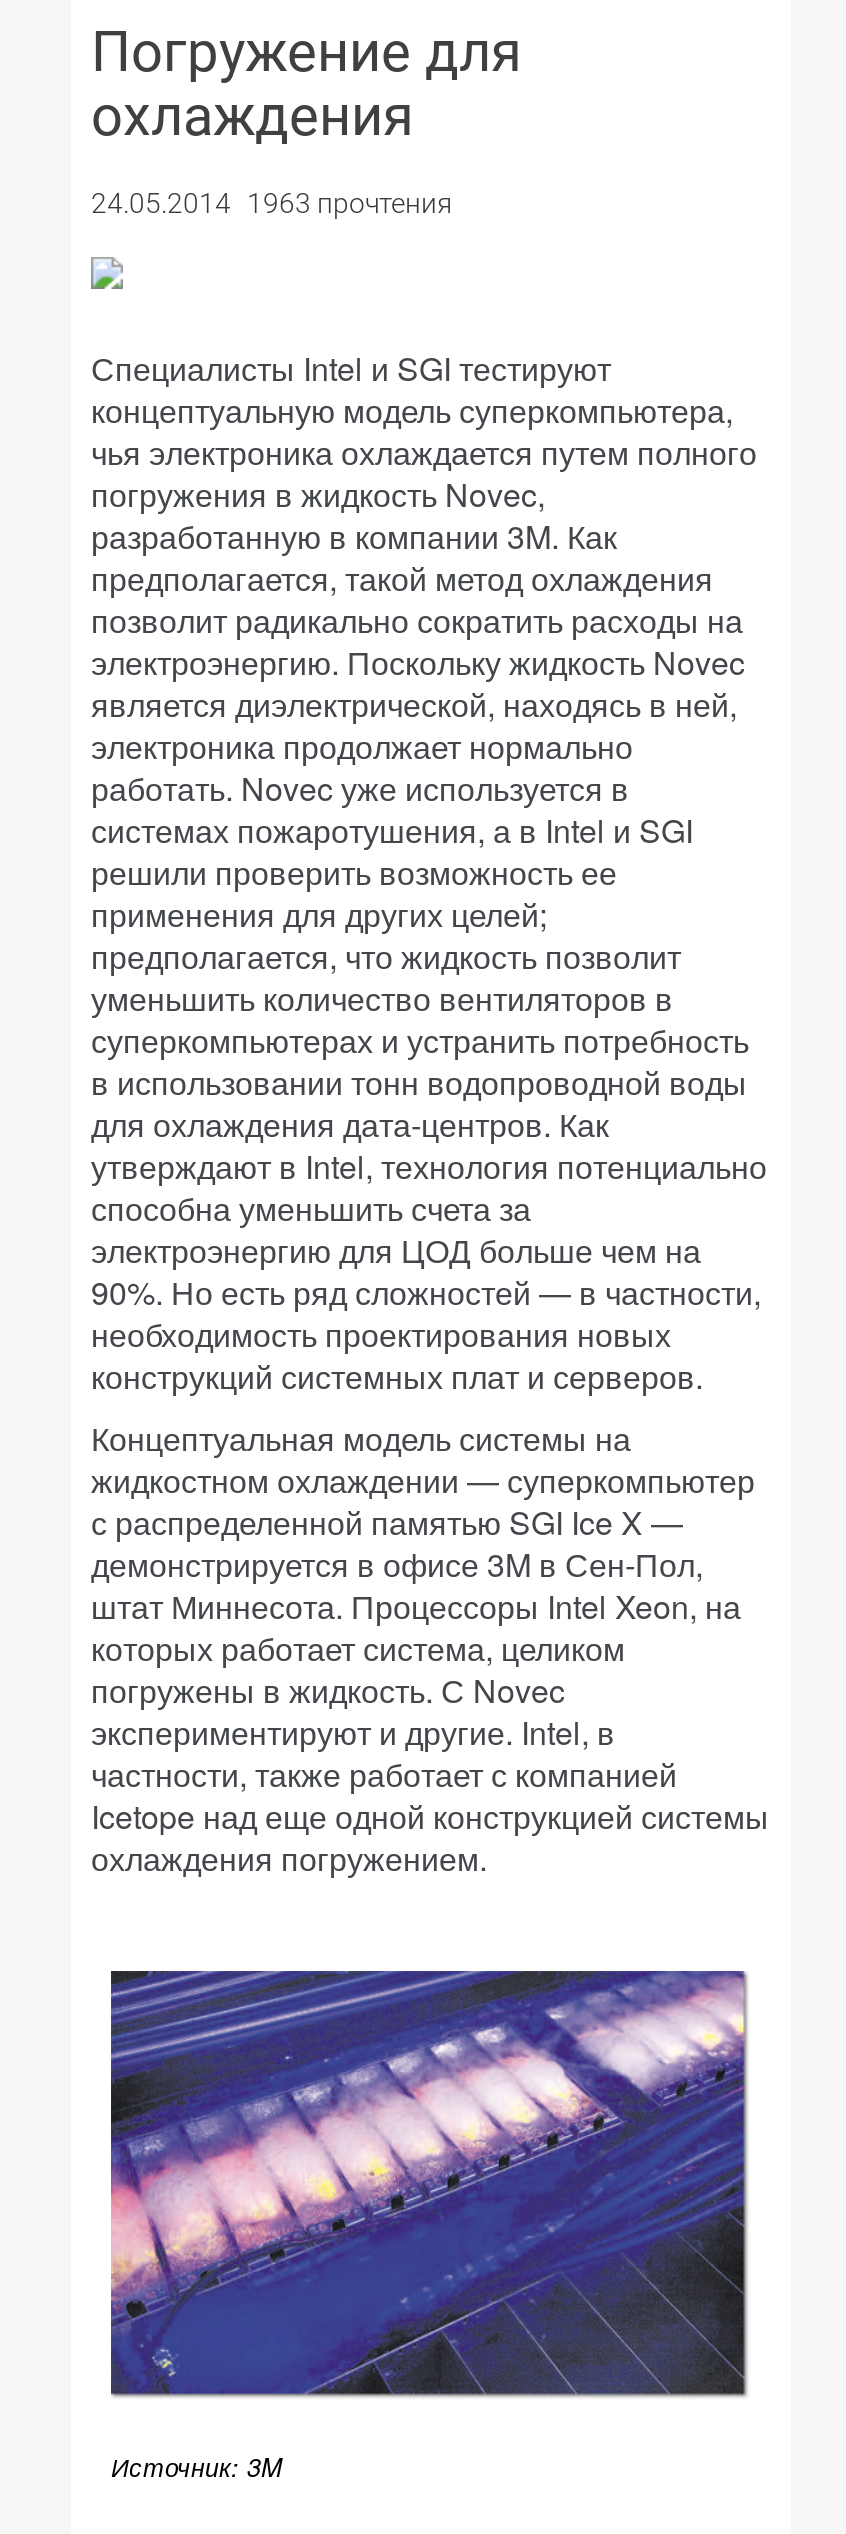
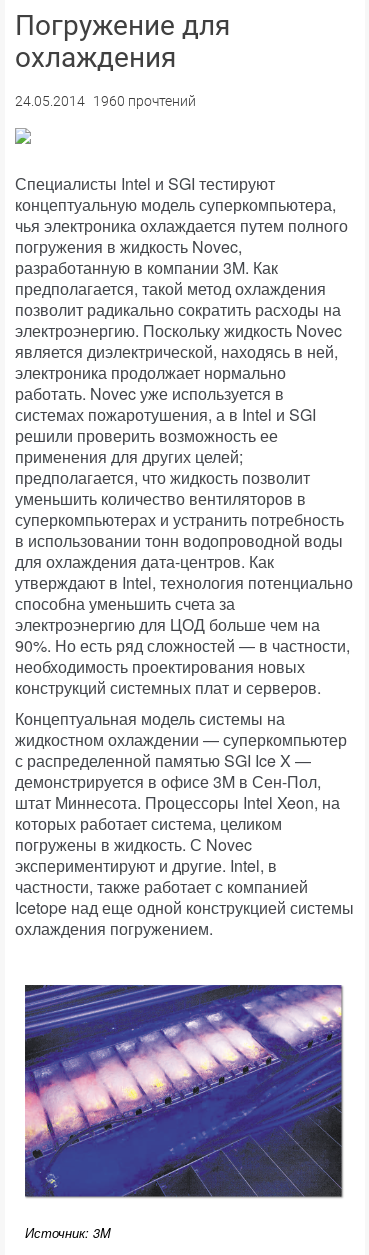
- 24.05.2014 1963 прочтения
+ 24.05.2014 1960 прочтений
